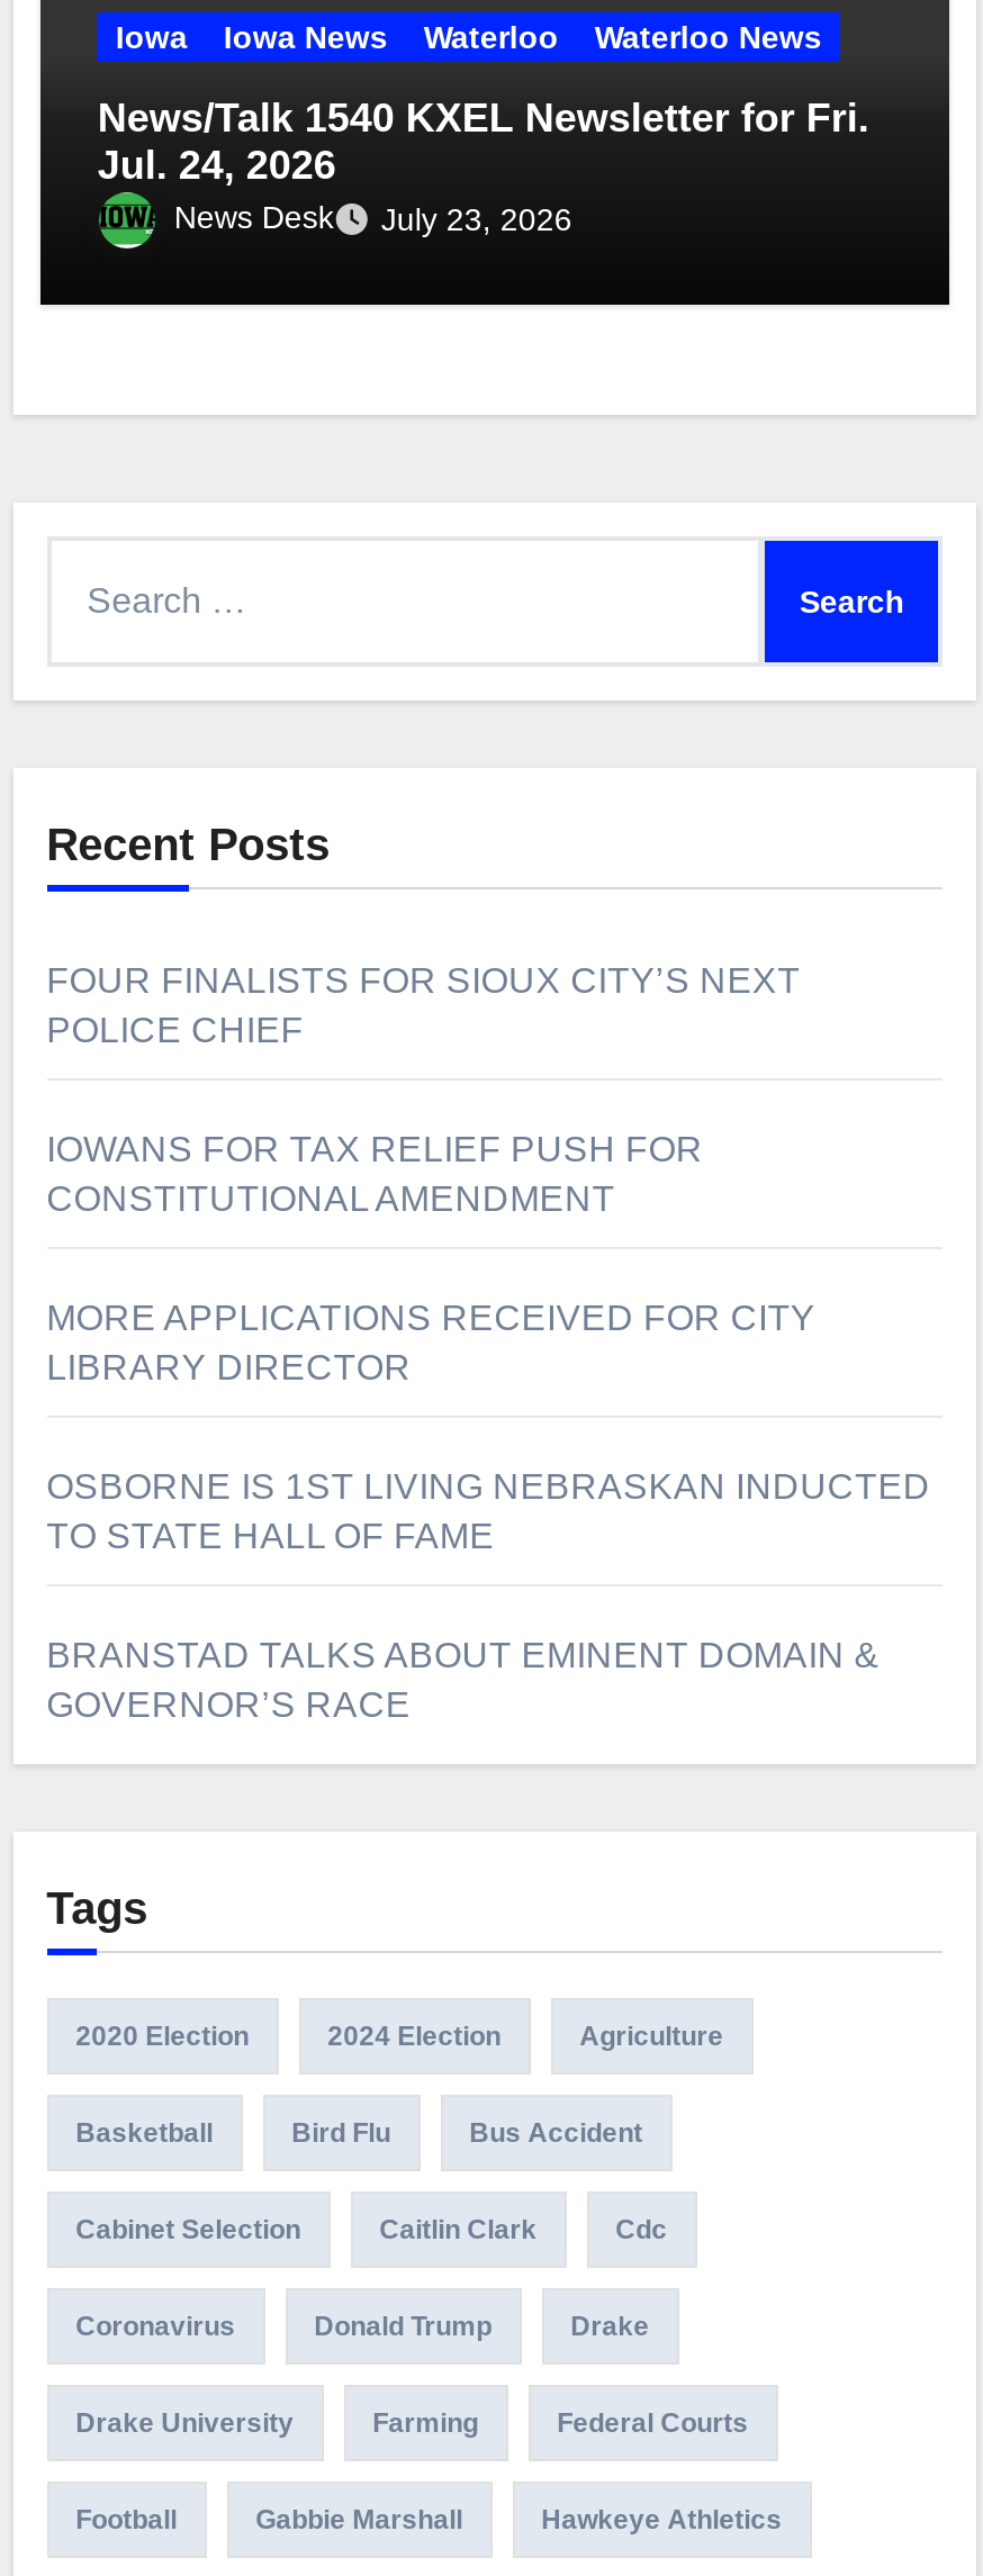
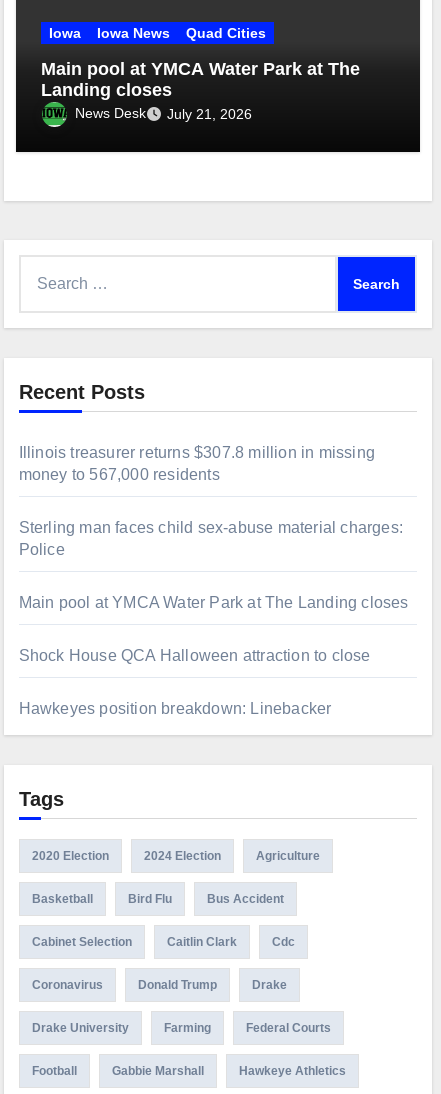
- Waterloo
- Waterloo News
+ Quad Cities

- News/Talk 1540 KXEL Newsletter for Fri.
- Jul. 24, 2026
+ Main pool at YMCA Water Park at The
+ Landing closes

- News Desk July 23, 2026
+ News Desk July 21, 2026

- FOUR FINALISTS FOR SIOUX CITY’S NEXT
- POLICE CHIEF
+ Illinois treasurer returns $307.8 million in missing
+ money to 567,000 residents

- IOWANS FOR TAX RELIEF PUSH FOR
- CONSTITUTIONAL AMENDMENT
+ Sterling man faces child sex-abuse material charges:
+ Police

- MORE APPLICATIONS RECEIVED FOR CITY
- LIBRARY DIRECTOR
+ Main pool at YMCA Water Park at The Landing closes

- OSBORNE IS 1ST LIVING NEBRASKAN INDUCTED
- TO STATE HALL OF FAME
+ Shock House QCA Halloween attraction to close

- BRANSTAD TALKS ABOUT EMINENT DOMAIN &
- GOVERNOR’S RACE
+ Hawkeyes position breakdown: Linebacker
